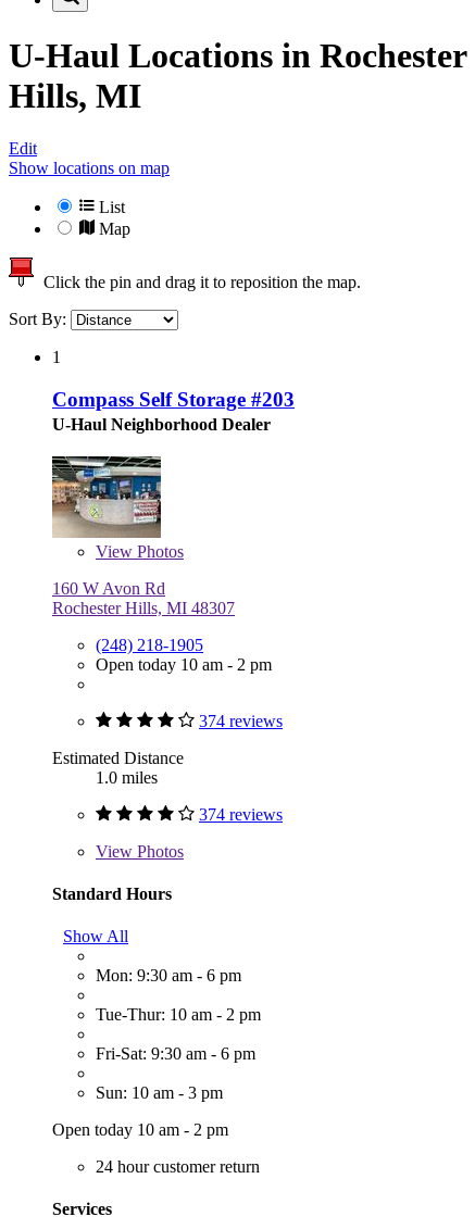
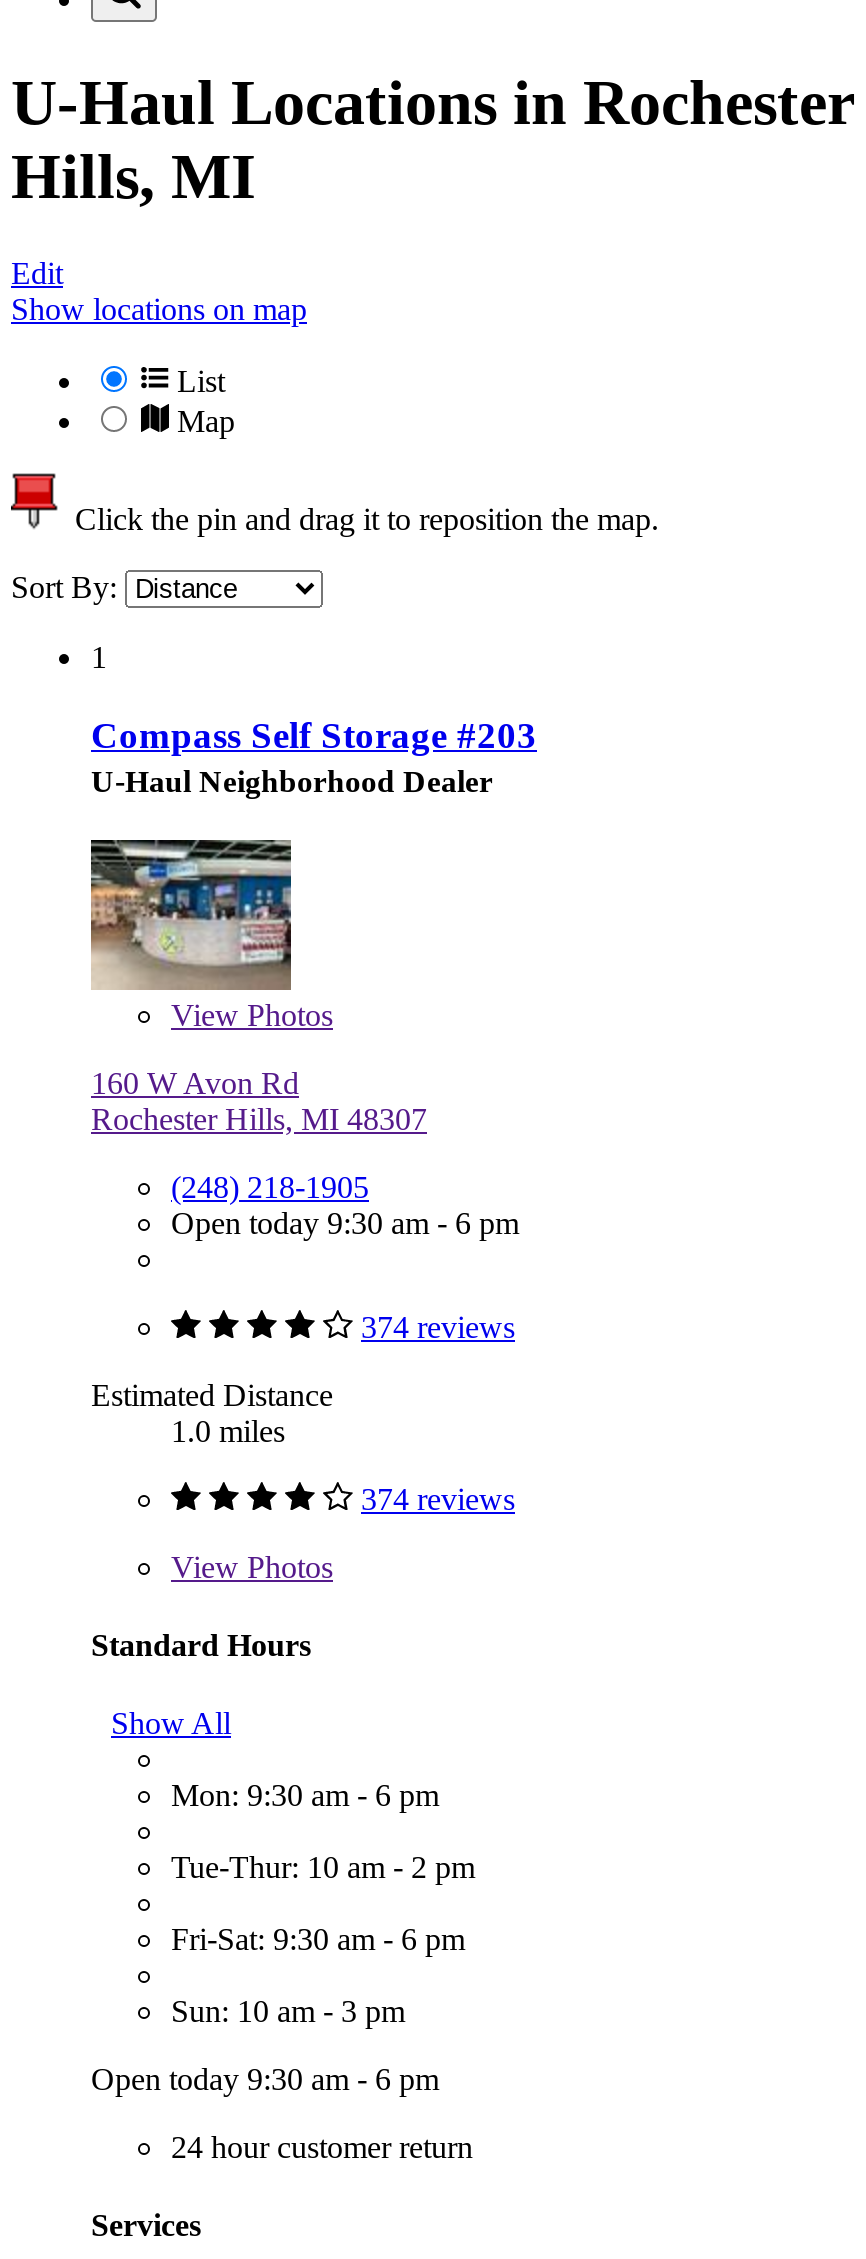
- Open today 10 am - 2 pm
+ Open today 9:30 am - 6 pm

- Open today 10 am - 2 pm
+ Open today 9:30 am - 6 pm
